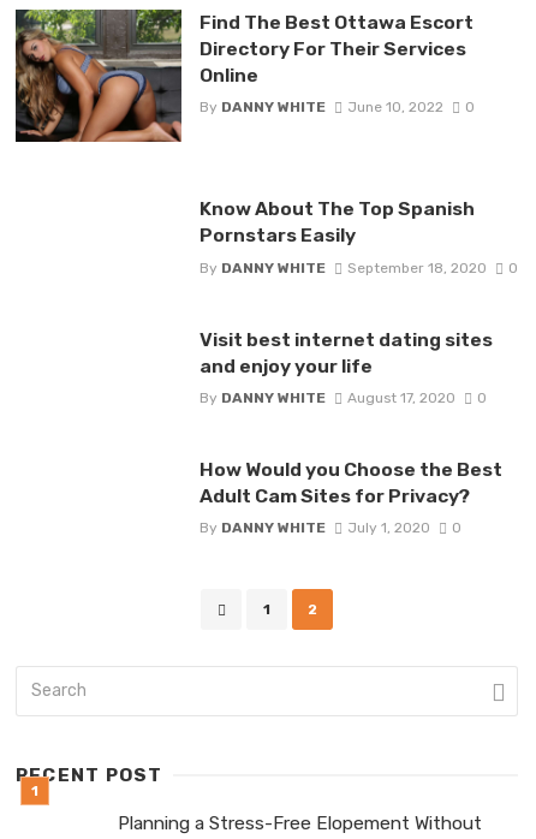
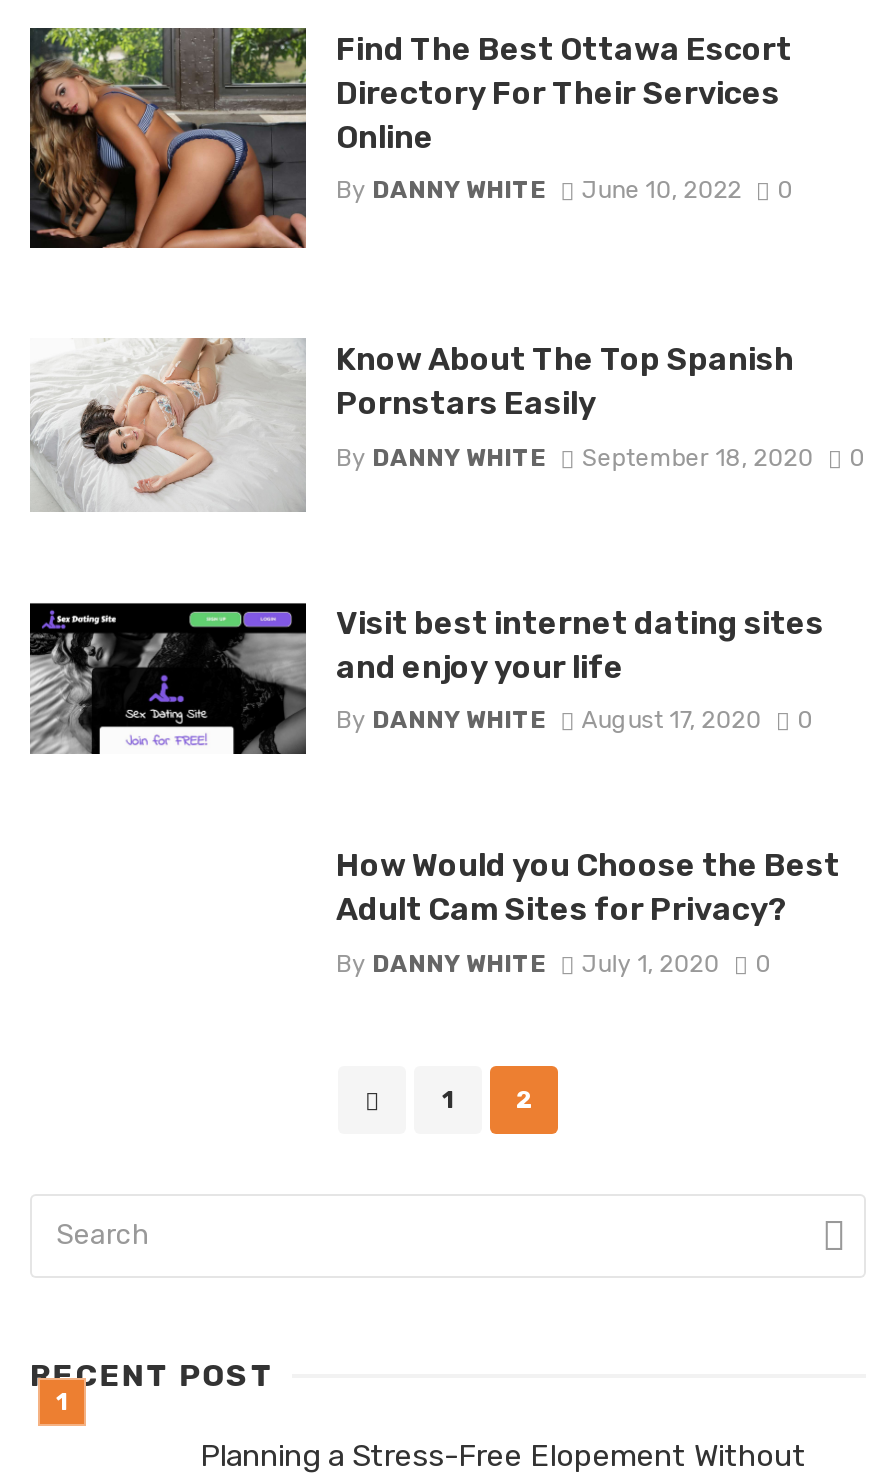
+ [image]

+ [image]
